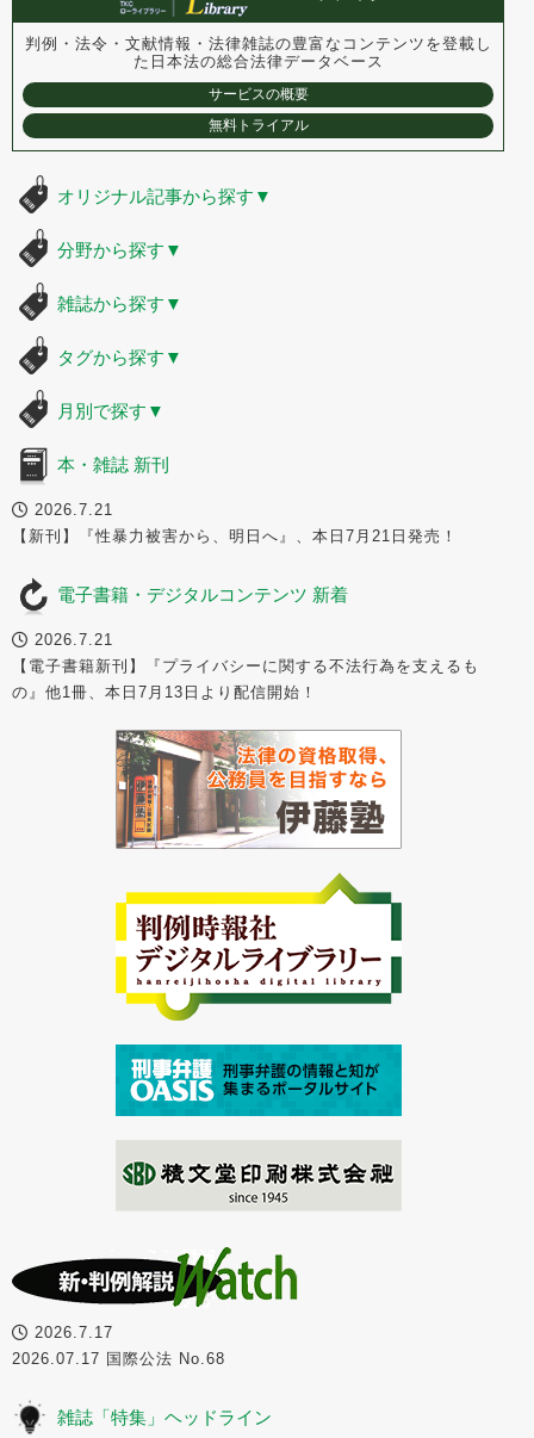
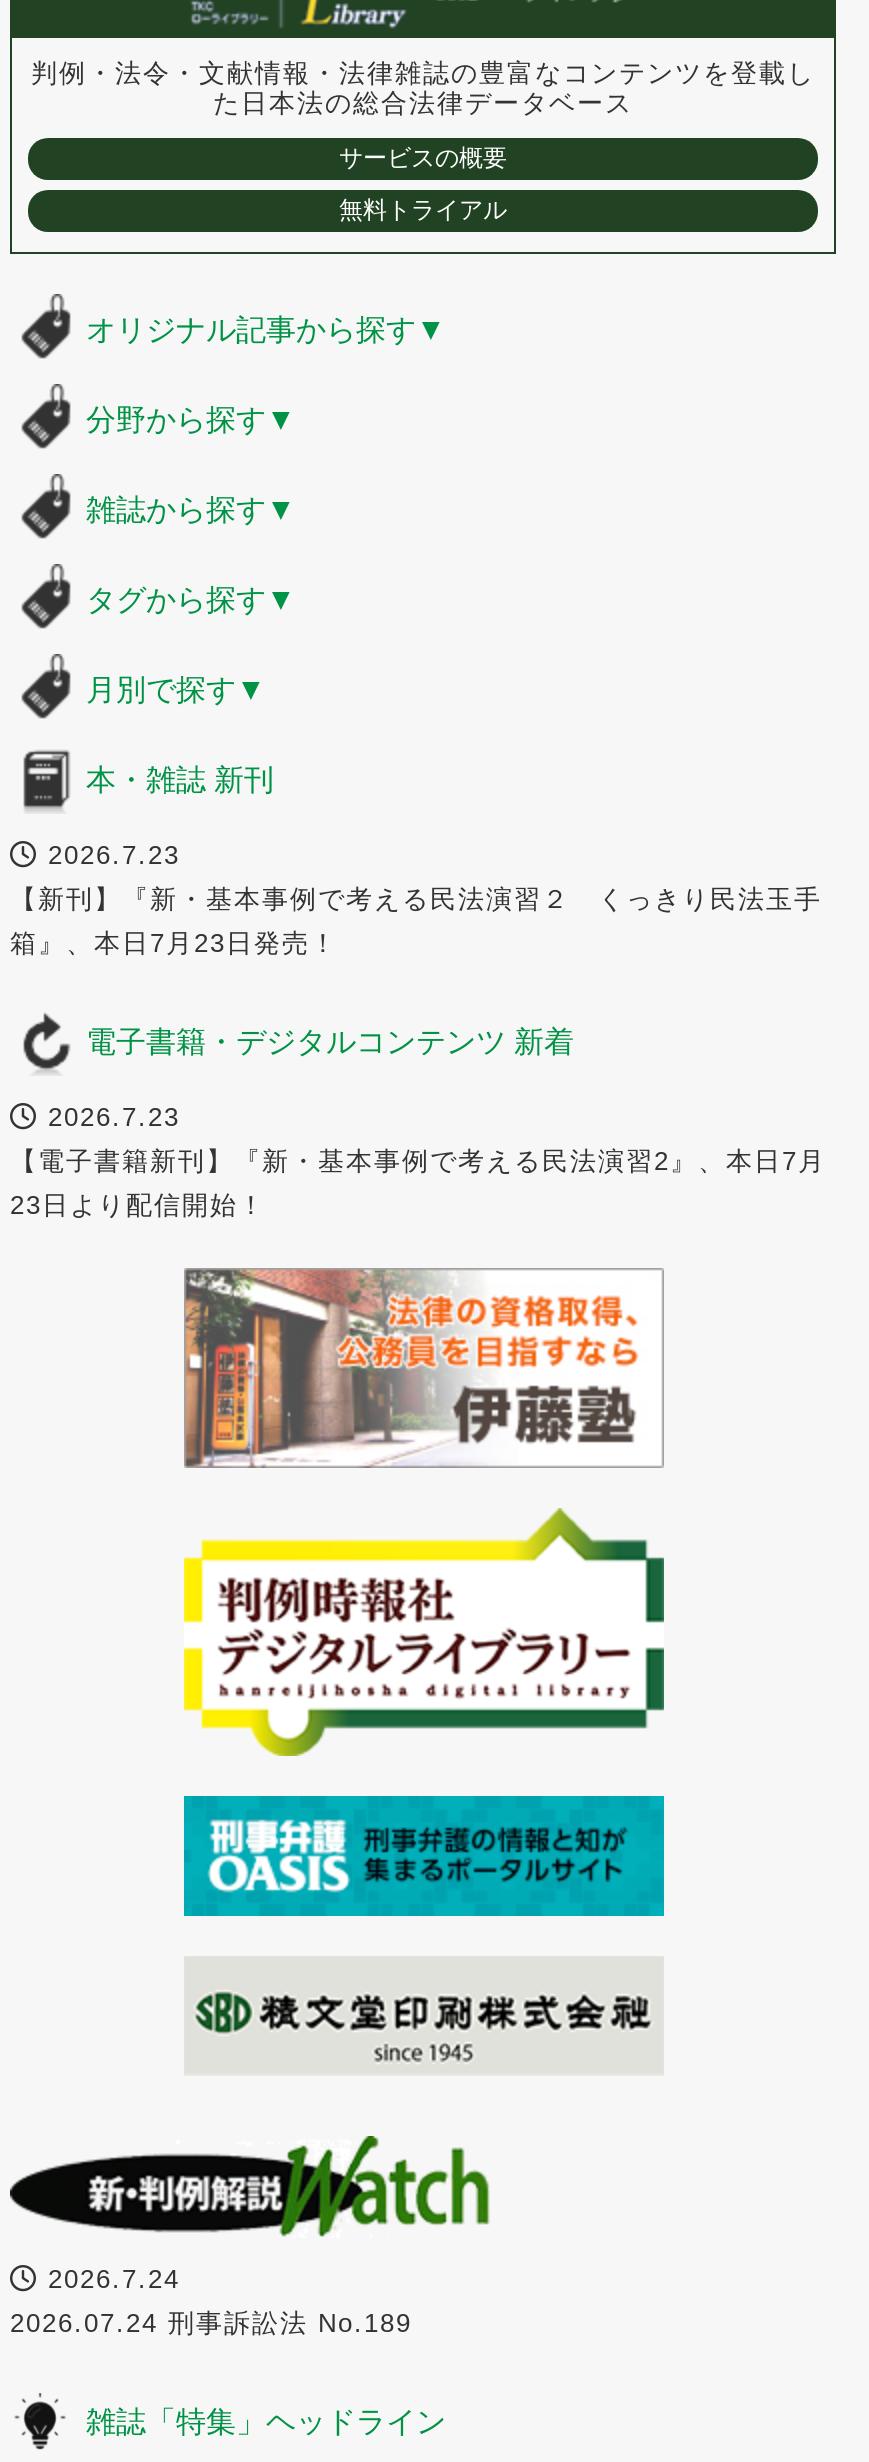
- 2026.7.21
- 【新刊】『性暴力被害から、明日へ』、本日7月21日発売！
+ 2026.7.23
+ 【新刊】『新・基本事例で考える民法演習２ くっきり民法玉手
+ 箱』、本日7月23日発売！

- 2026.7.21
+ 2026.7.23

- 【電子書籍新刊】『プライバシーに関する不法行為を支えるも
+ 【電子書籍新刊】『新・基本事例で考える民法演習2』、本日7月

- の』他1冊、本日7月13日より配信開始！
+ 23日より配信開始！

- 2026.7.17
+ 2026.7.24

- 2026.07.17 国際公法 No.68
+ 2026.07.24 刑事訴訟法 No.189
